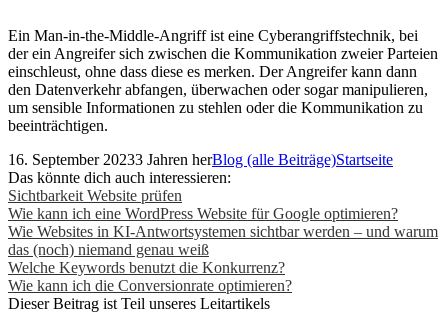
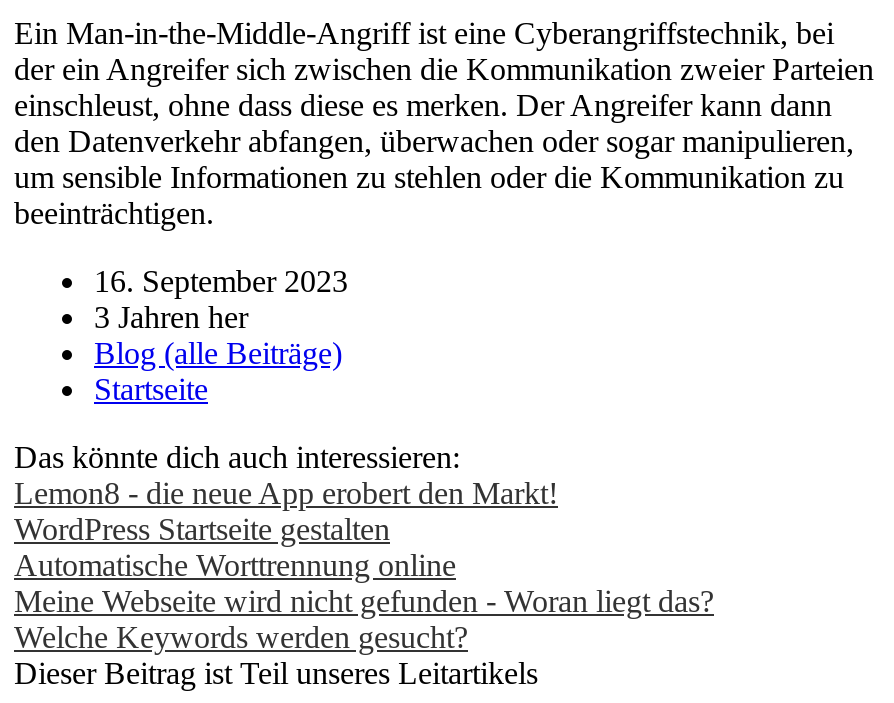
moved down: Das könnte dich auch interessieren:

- Sichtbarkeit Website prüfen
- Wie kann ich eine WordPress Website für Google optimieren?
- Wie Websites in KI-Antwortsystemen sichtbar werden – und warum
- das (noch) niemand genau weiß
- Welche Keywords benutzt die Konkurrenz?
- Wie kann ich die Conversionrate optimieren?
+ Lemon8 - die neue App erobert den Markt!
+ WordPress Startseite gestalten
+ Automatische Worttrennung online
+ Meine Webseite wird nicht gefunden - Woran liegt das?
+ Welche Keywords werden gesucht?
